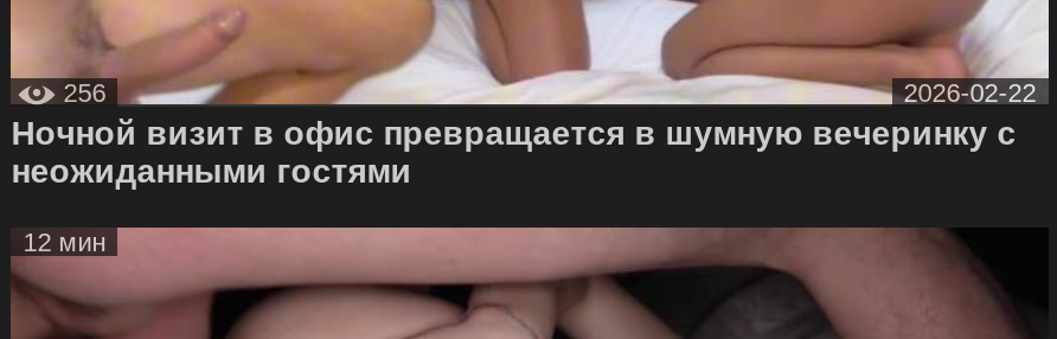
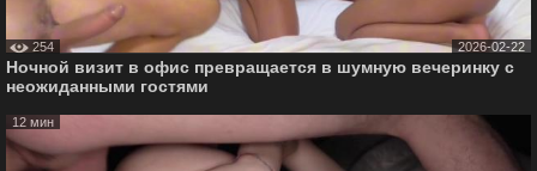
- 256
+ 254
